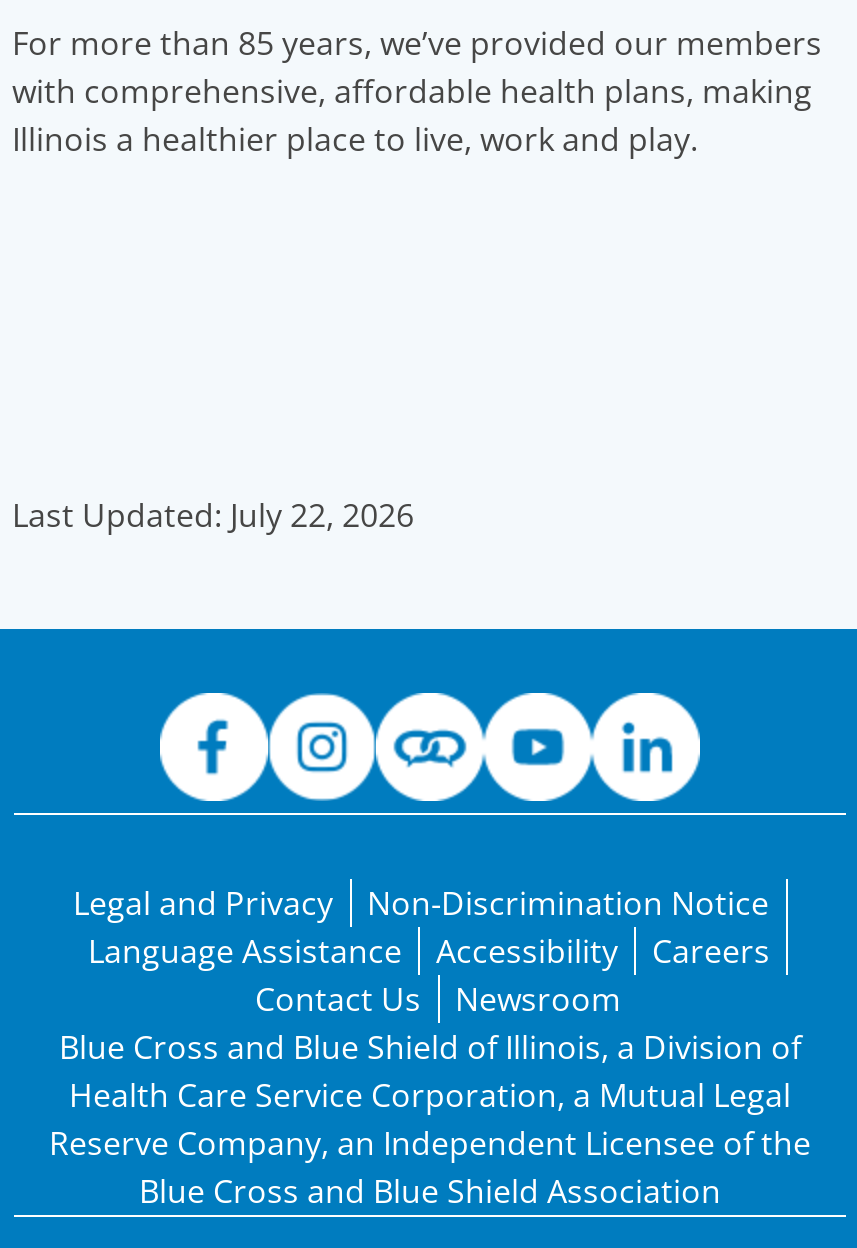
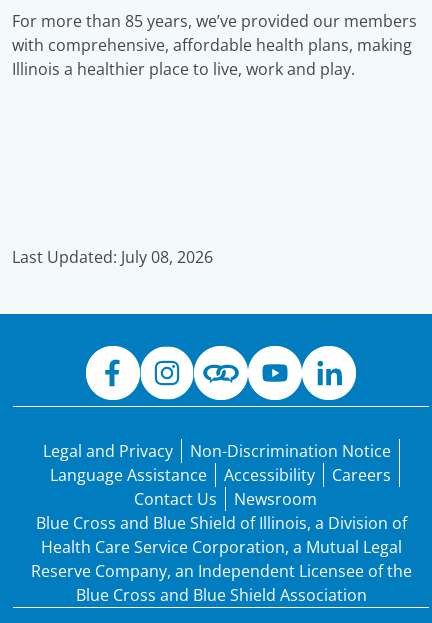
- Last Updated: July 22, 2026
+ Last Updated: July 08, 2026
